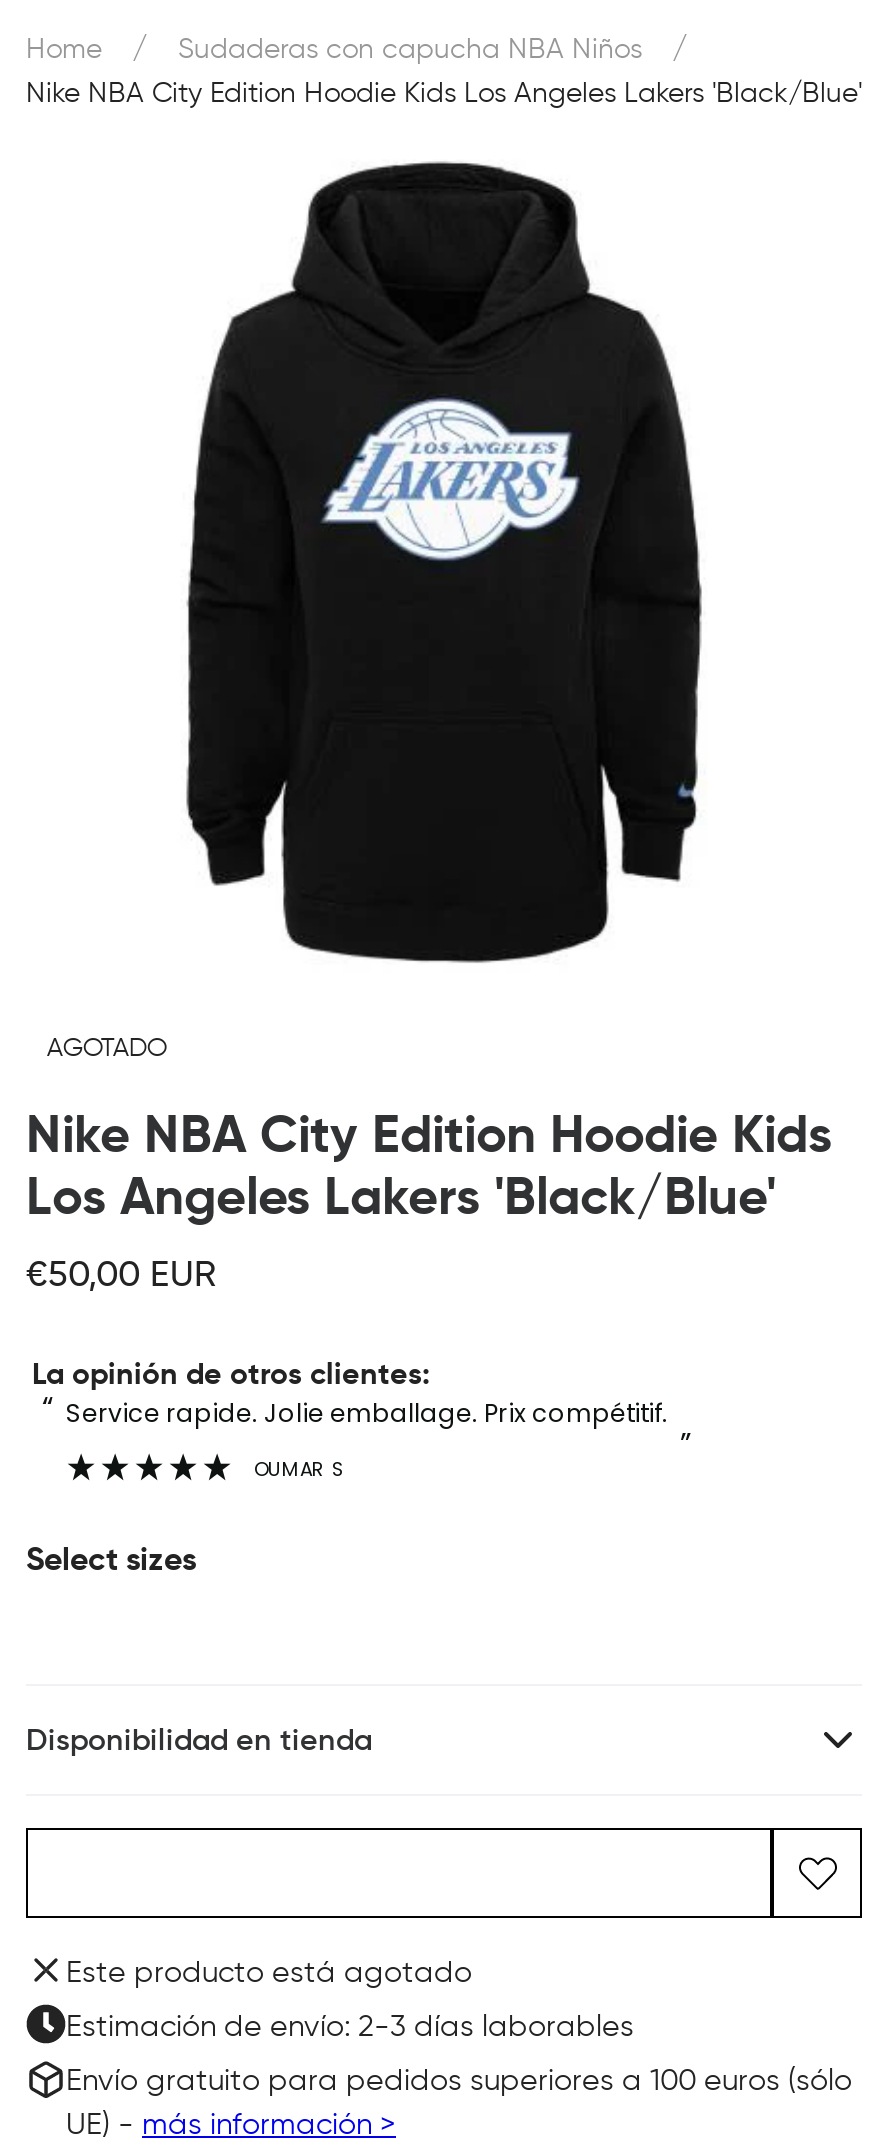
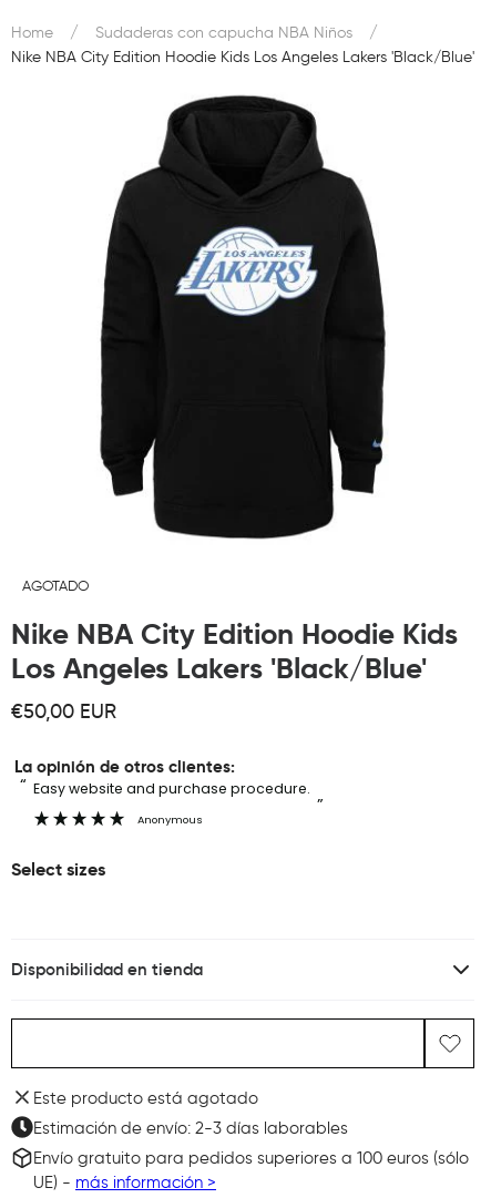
- Service rapide. Jolie emballage. Prix compétitif.
+ Easy website and purchase procedure.

- OUMAR S
+ Anonymous
